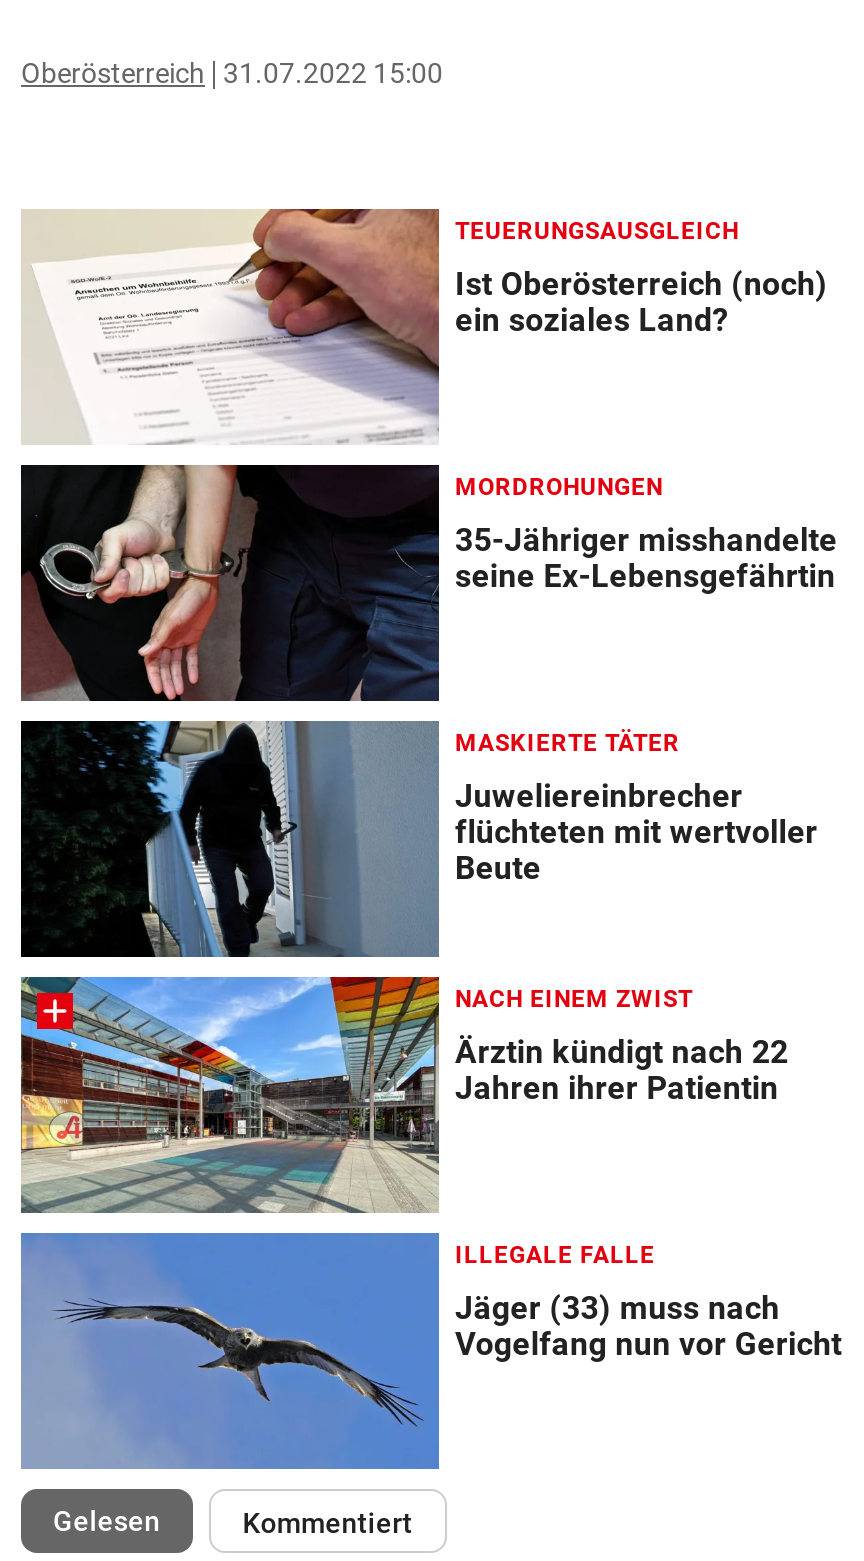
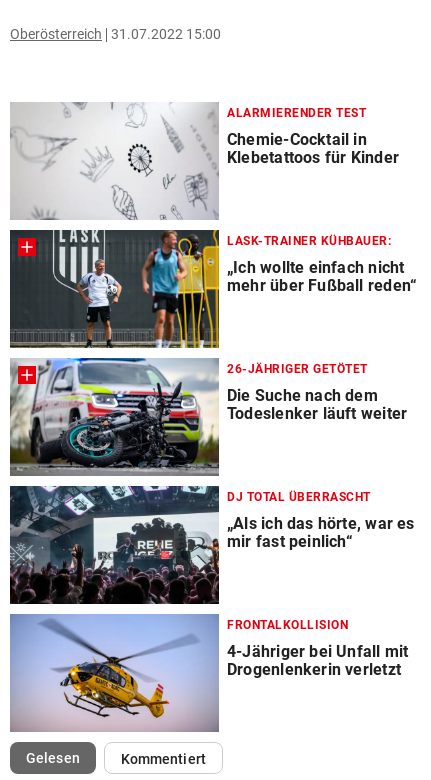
- [image]
- TEUERUNGSAUSGLEICH
+ [image]
+ ALARMIERENDER TEST

- Ist Oberösterreich (noch)
- ein soziales Land?
+ Chemie-Cocktail in
+ Klebetattoos für Kinder

- [image]
- MORDROHUNGEN
+ [image]
+ LASK-TRAINER KÜHBAUER:

- 35-Jähriger misshandelte
- seine Ex-Lebensgefährtin
+ „Ich wollte einfach nicht
+ mehr über Fußball reden“

- [image]
- MASKIERTE TÄTER
+ [image]
+ 26-JÄHRIGER GETÖTET

- Juweliereinbrecher
- flüchteten mit wertvoller
- Beute
+ Die Suche nach dem
+ Todeslenker läuft weiter

- [image]
- NACH EINEM ZWIST
+ [image]
+ DJ TOTAL ÜBERRASCHT

- Ärztin kündigt nach 22
- Jahren ihrer Patientin
+ „Als ich das hörte, war es
+ mir fast peinlich“

- [image]
- ILLEGALE FALLE
+ [image]
+ FRONTALKOLLISION

- Jäger (33) muss nach
- Vogelfang nun vor Gericht
+ 4-Jähriger bei Unfall mit
+ Drogenlenkerin verletzt
